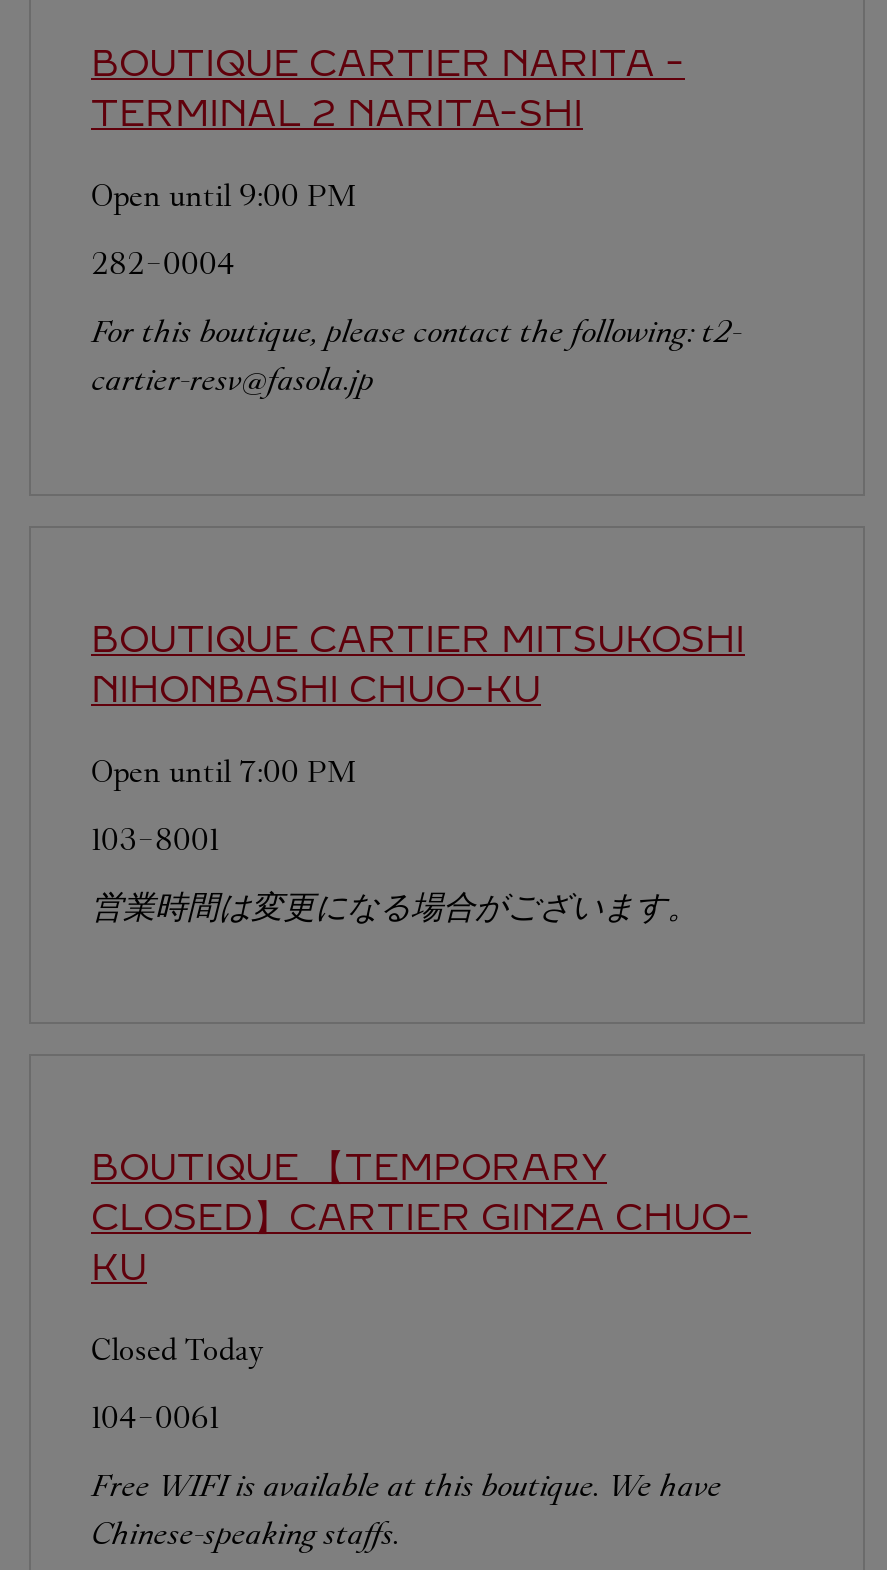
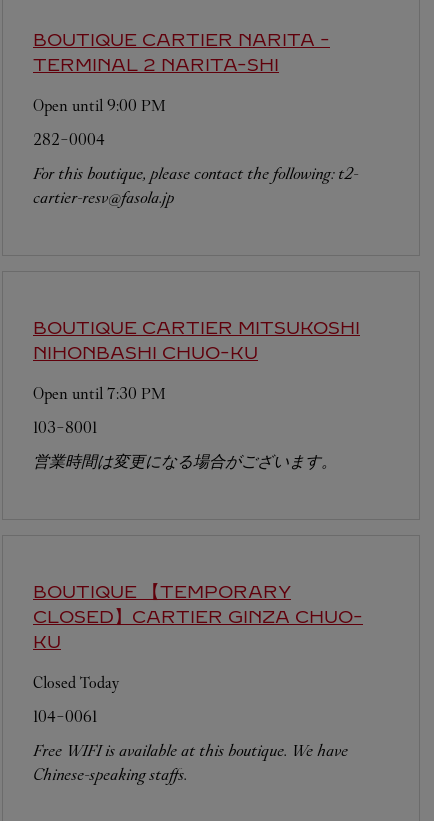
- Open until 7:00 PM
+ Open until 7:30 PM
